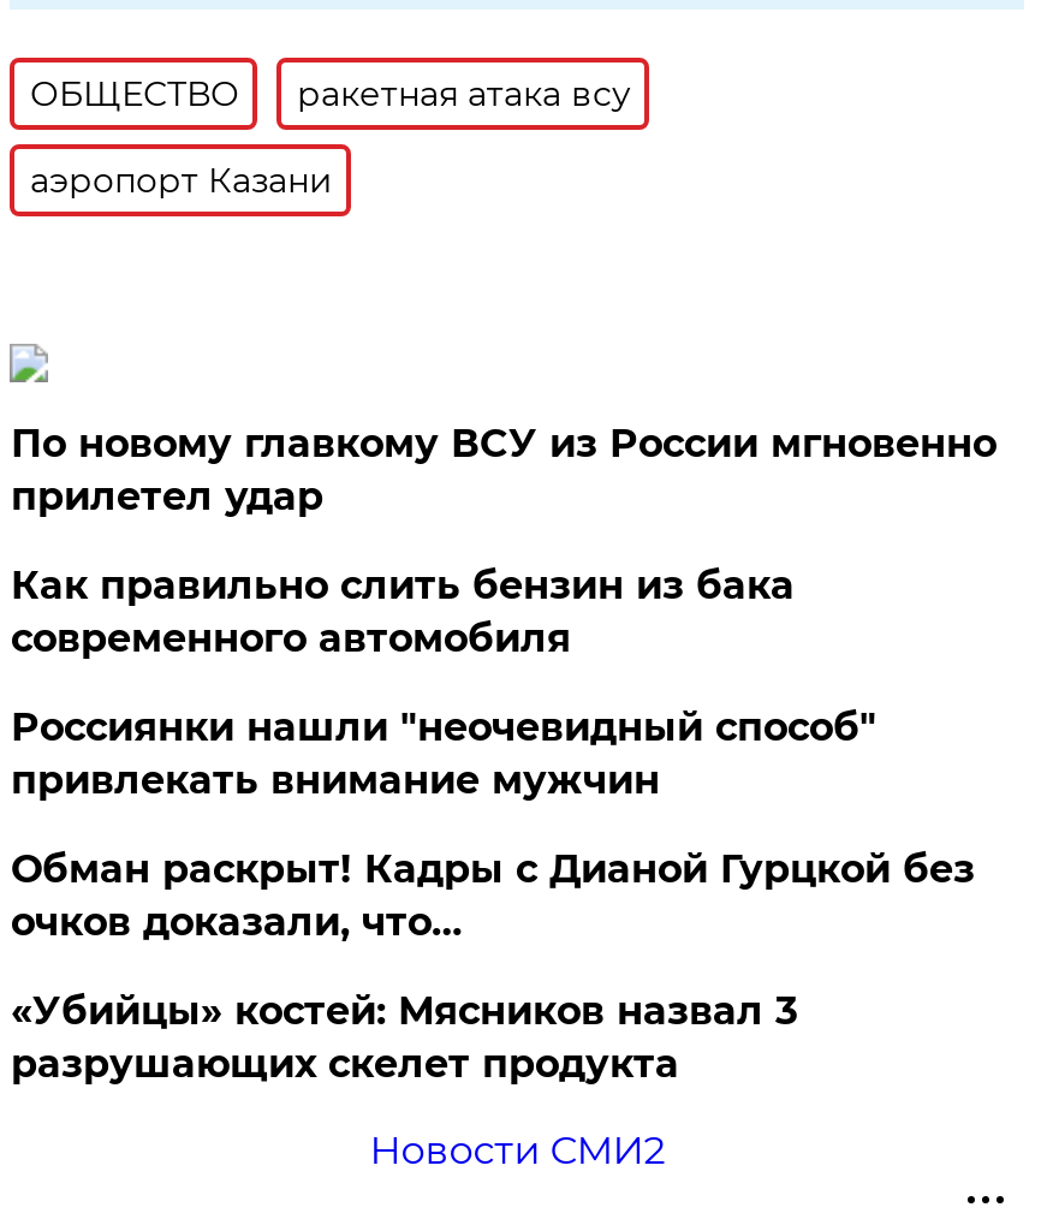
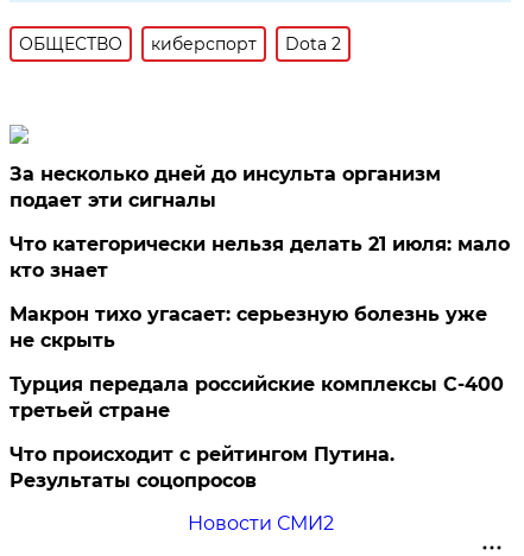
- ракетная атака всу
- аэропорт Казани
+ киберспорт
+ Dota 2

- По новому главкому ВСУ из России мгновенно
- прилетел удар
- Как правильно слить бензин из бака
- современного автомобиля
- Россиянки нашли "неочевидный способ"
- привлекать внимание мужчин
- Обман раскрыт! Кадры с Дианой Гурцкой без
- очков доказали, что…
- «Убийцы» костей: Мясников назвал 3
- разрушающих скелет продукта
+ За несколько дней до инсульта организм
+ подает эти сигналы
+ Что категорически нельзя делать 21 июля: мало
+ кто знает
+ Макрон тихо угасает: серьезную болезнь уже
+ не скрыть
+ Турция передала российские комплексы С-400
+ третьей стране
+ Что происходит с рейтингом Путина.
+ Результаты соцопросов
